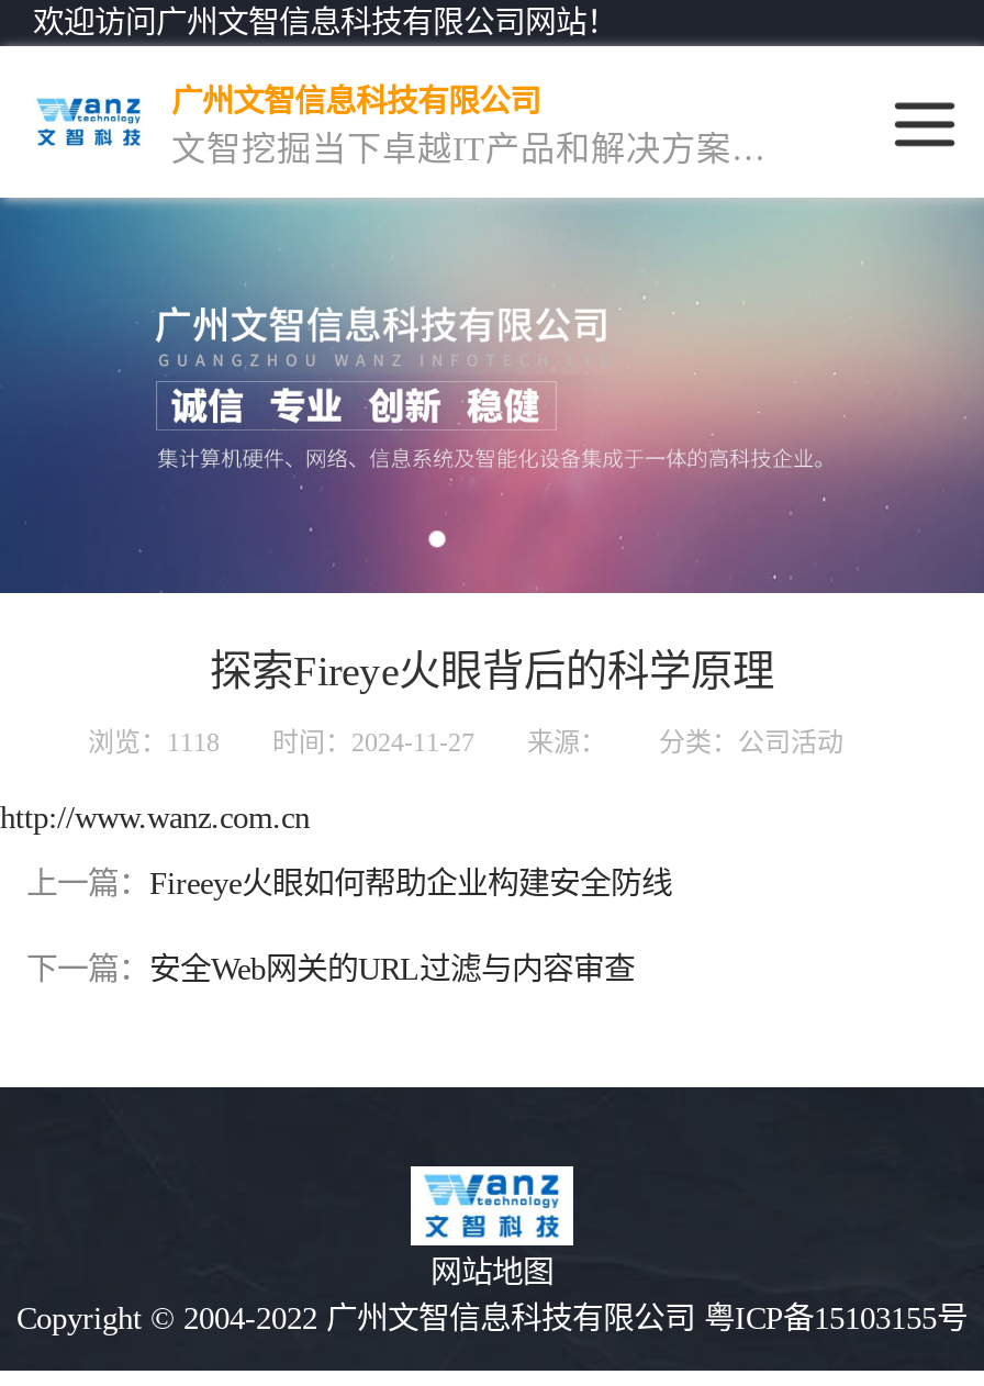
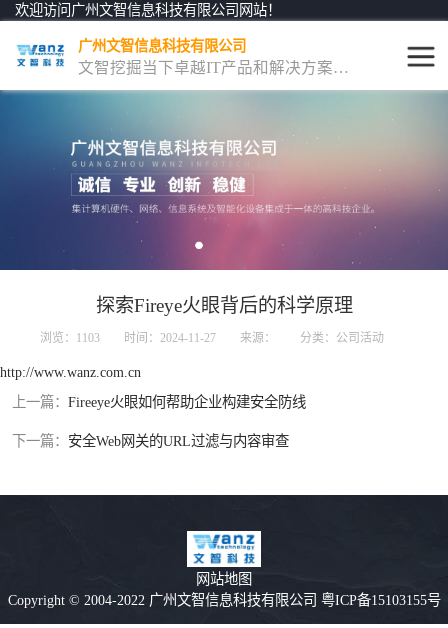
- 浏览：1118 时间：2024-11-27 来源： 分类：公司活动
+ 浏览：1103 时间：2024-11-27 来源： 分类：公司活动
